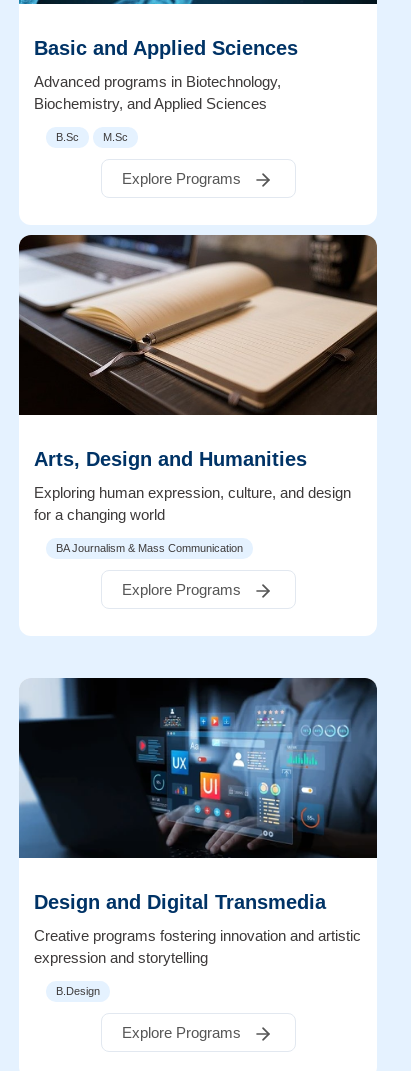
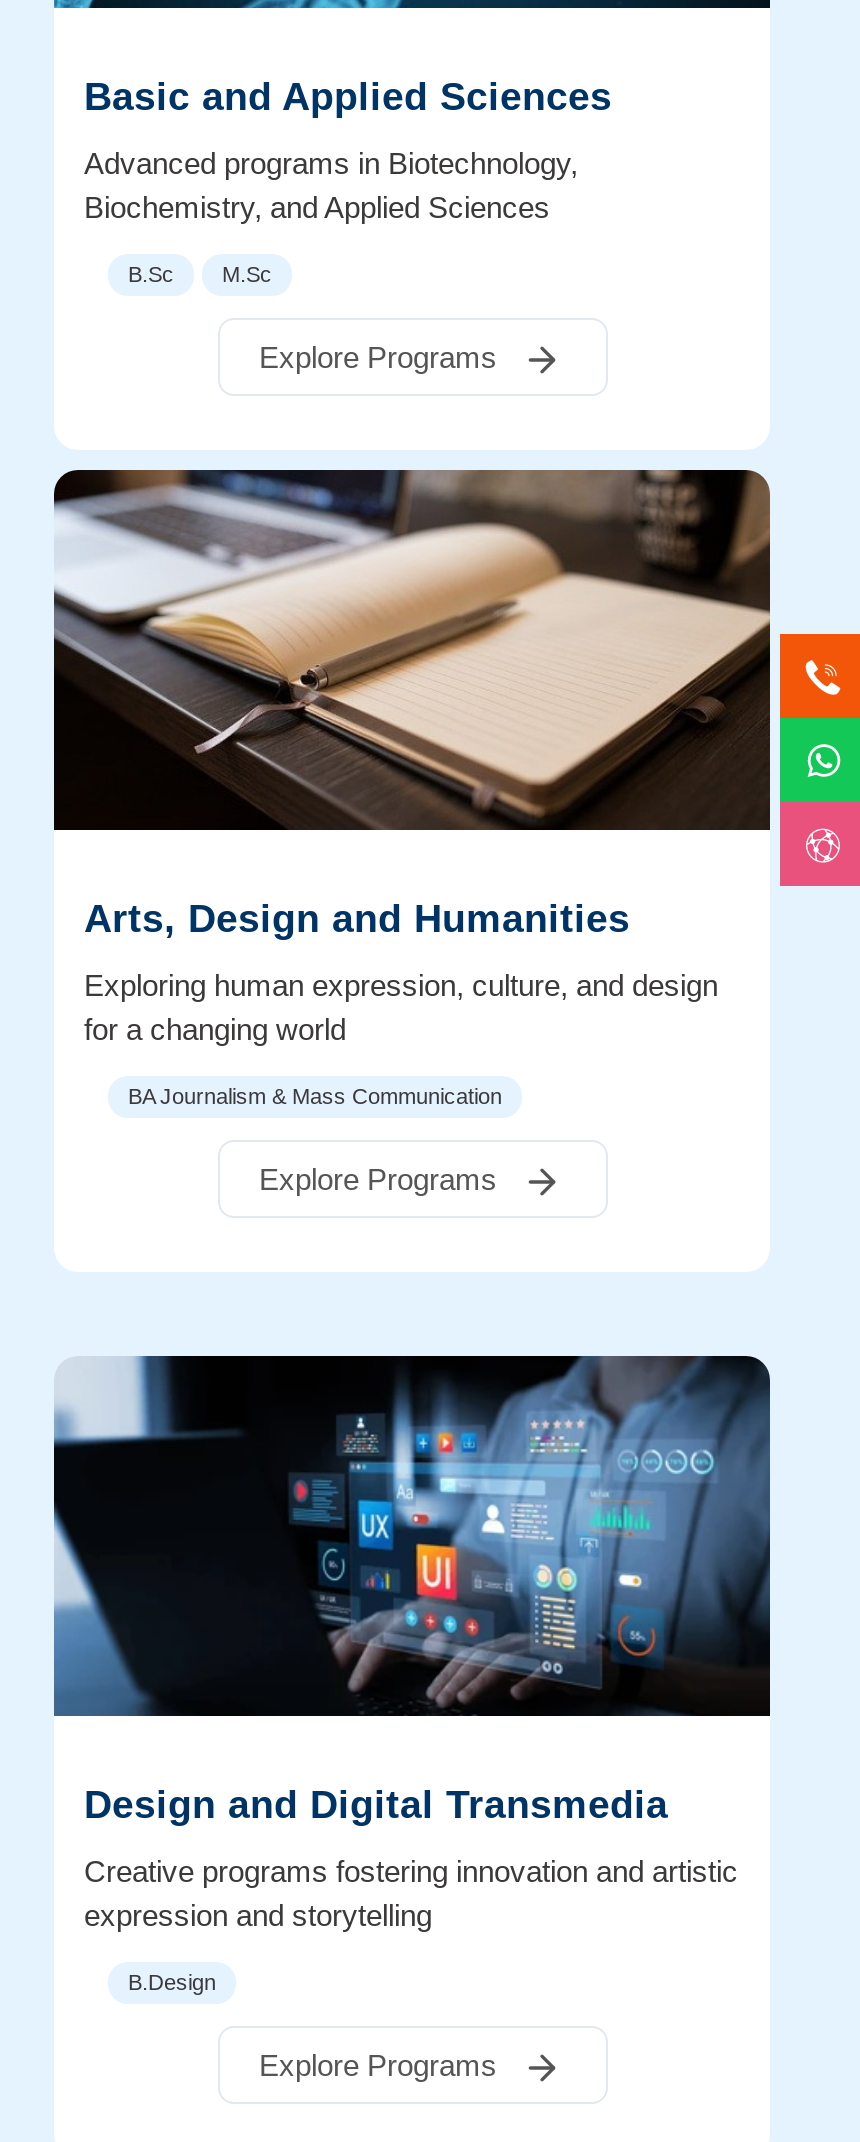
+ [image]
